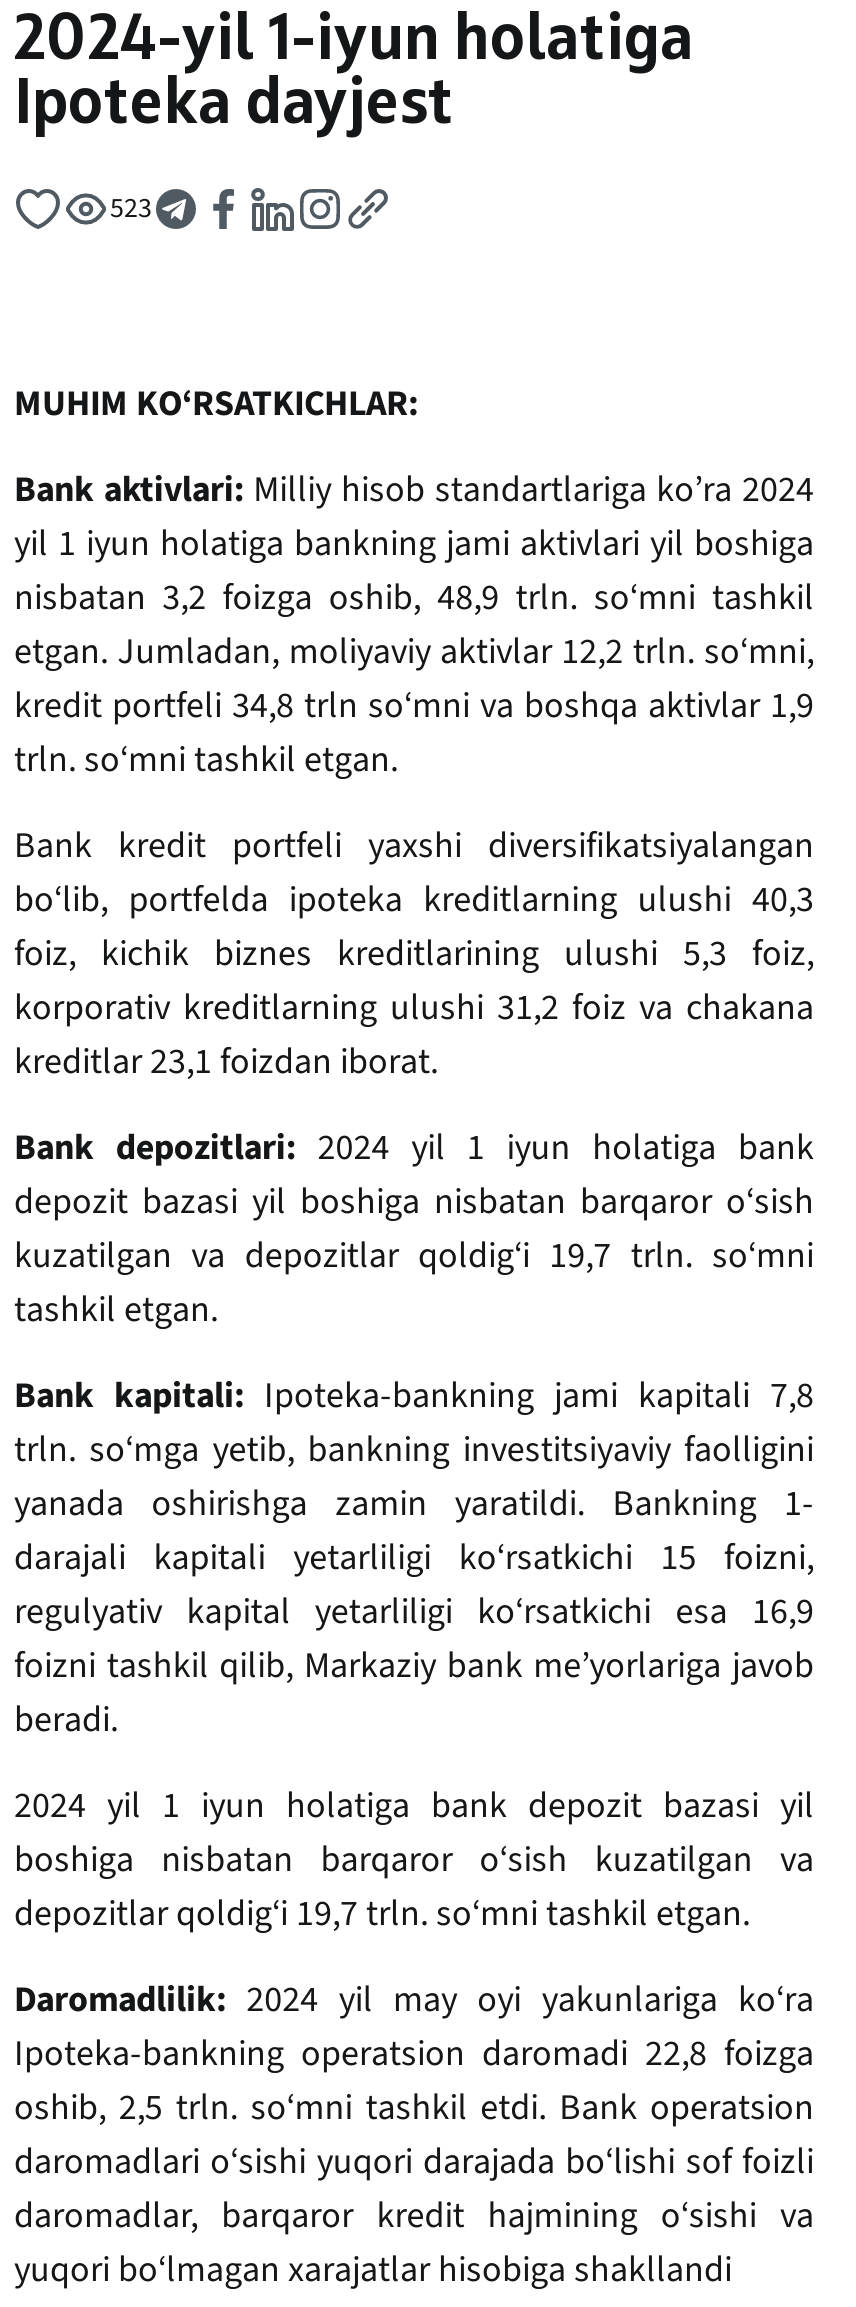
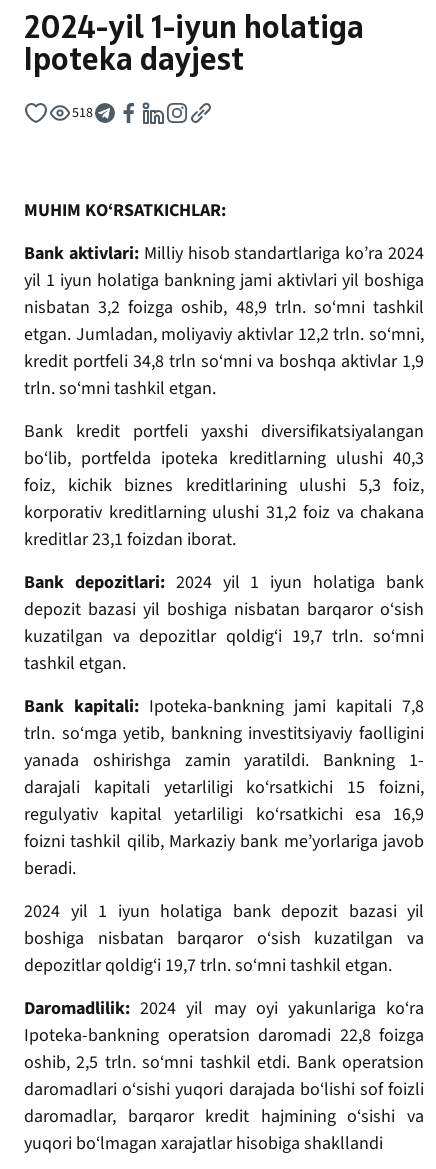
- 523
+ 518
